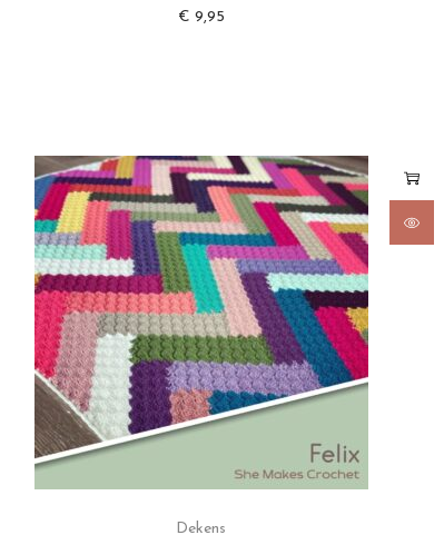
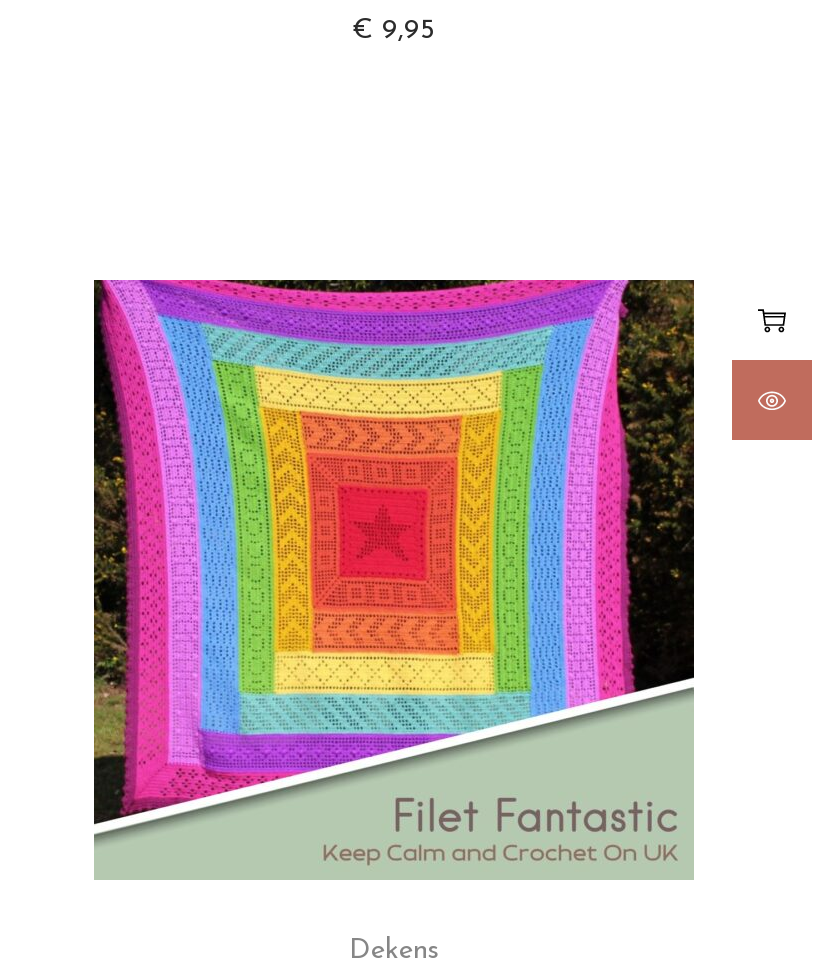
- [image]
+ [image]
